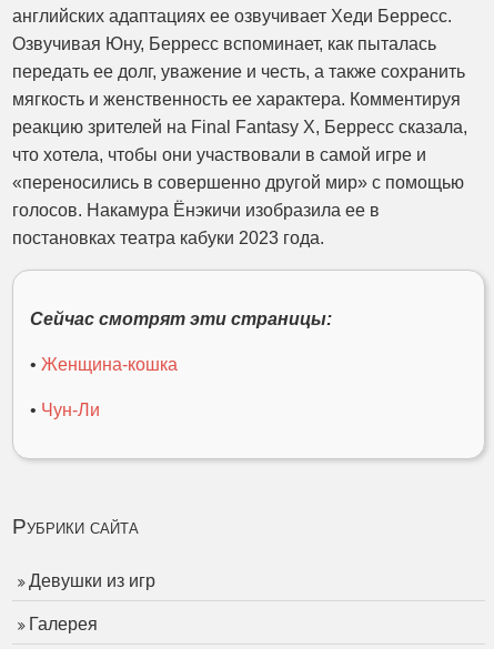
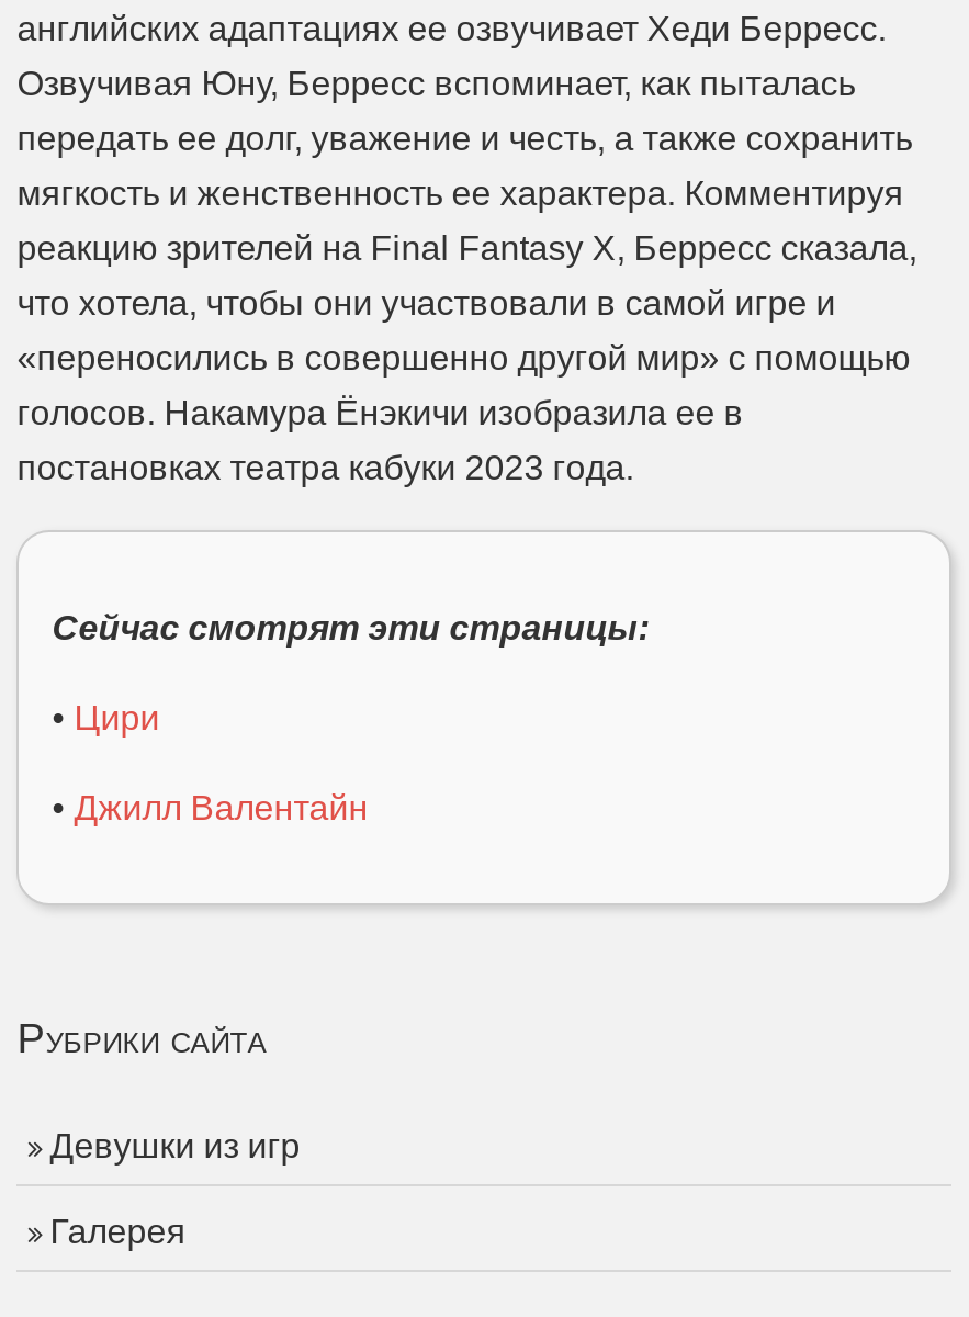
- • Женщина-кошка
+ • Цири

- • Чун-Ли
+ • Джилл Валентайн
